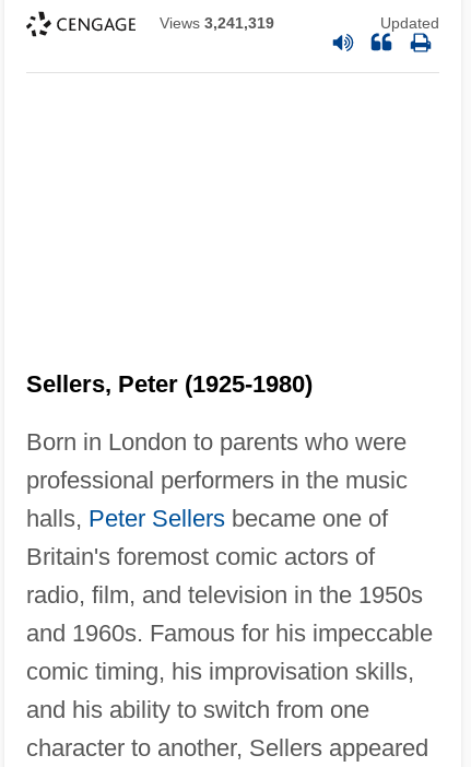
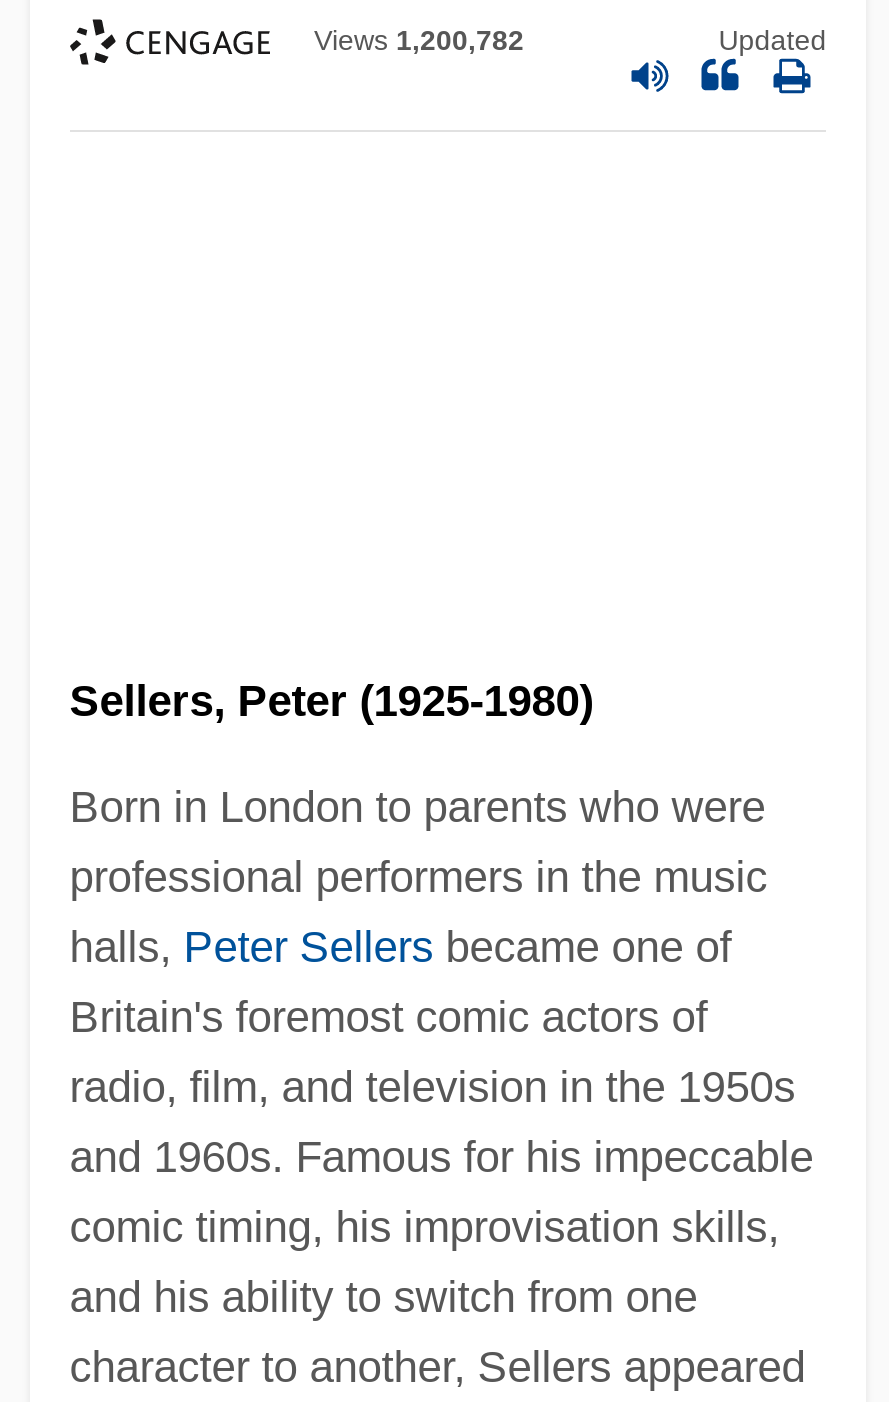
- Views 3,241,319
+ Views 1,200,782
